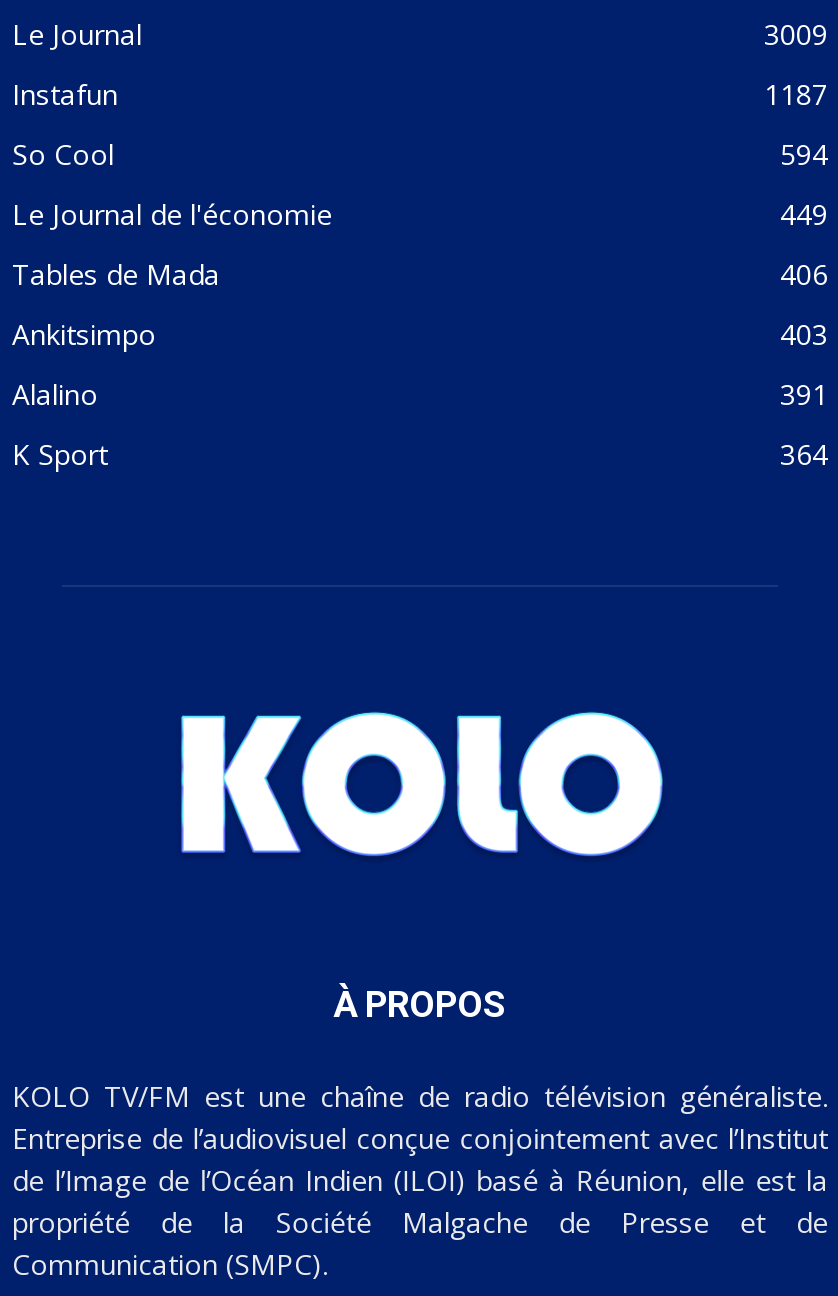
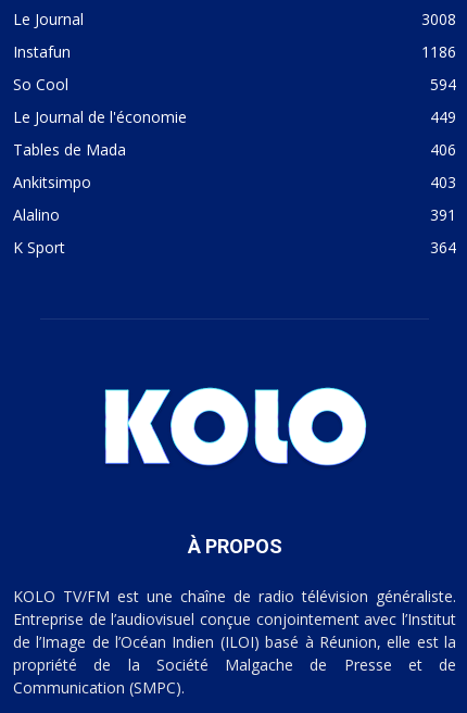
- 3009
+ 3008

- 1187
+ 1186
